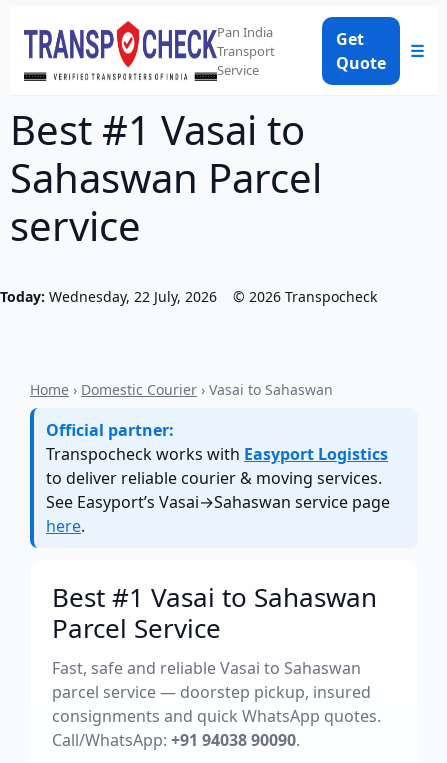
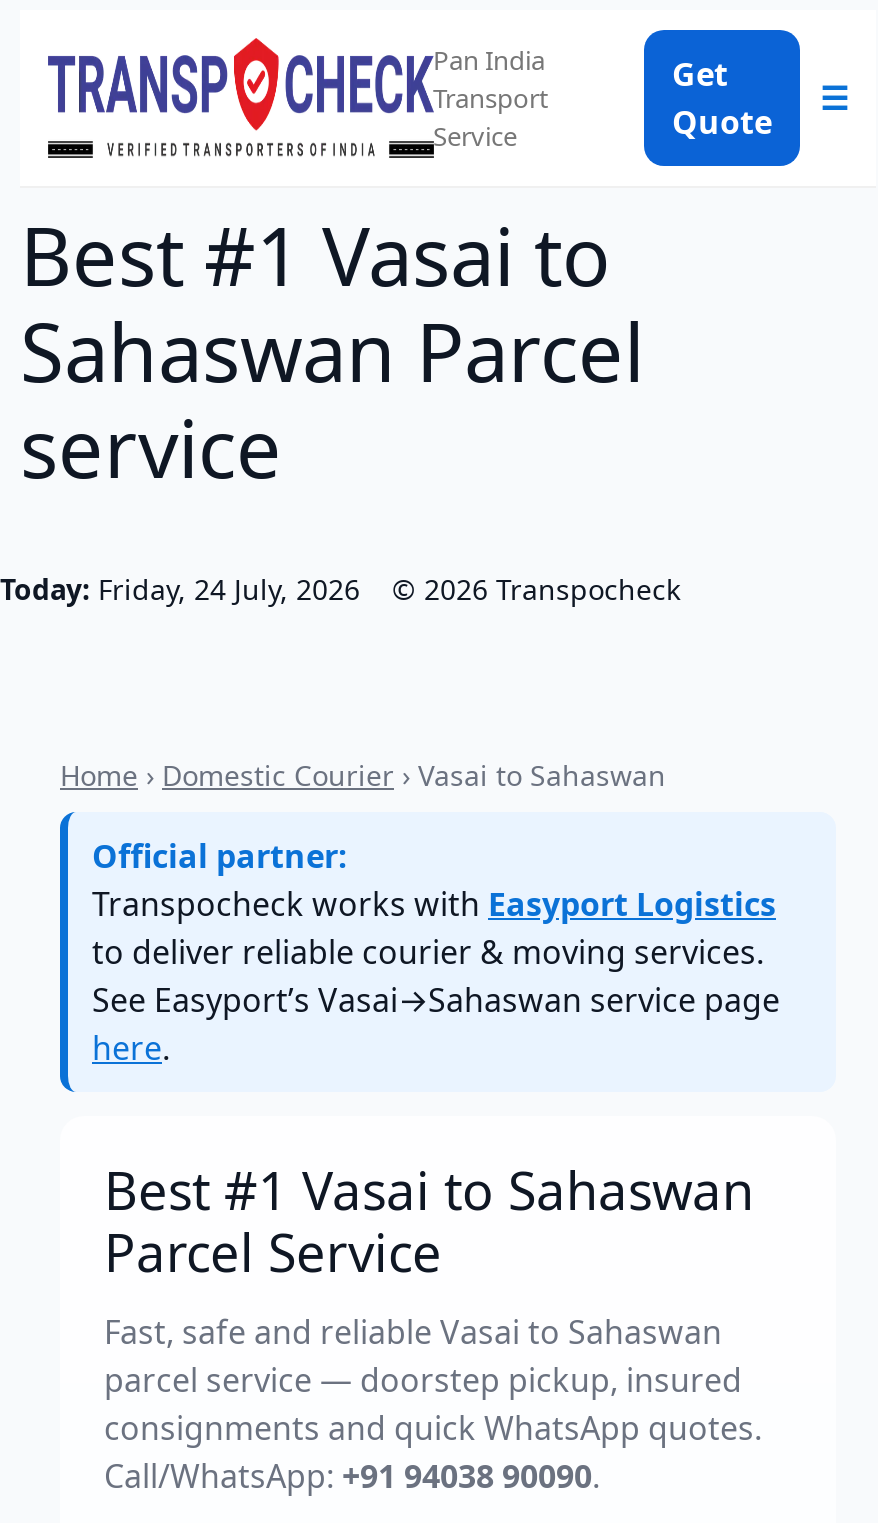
- Today: Wednesday, 22 July, 2026
+ Today: Friday, 24 July, 2026
